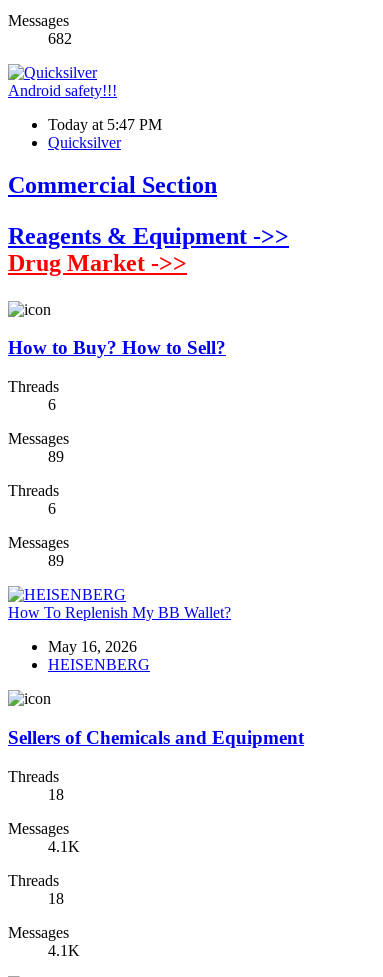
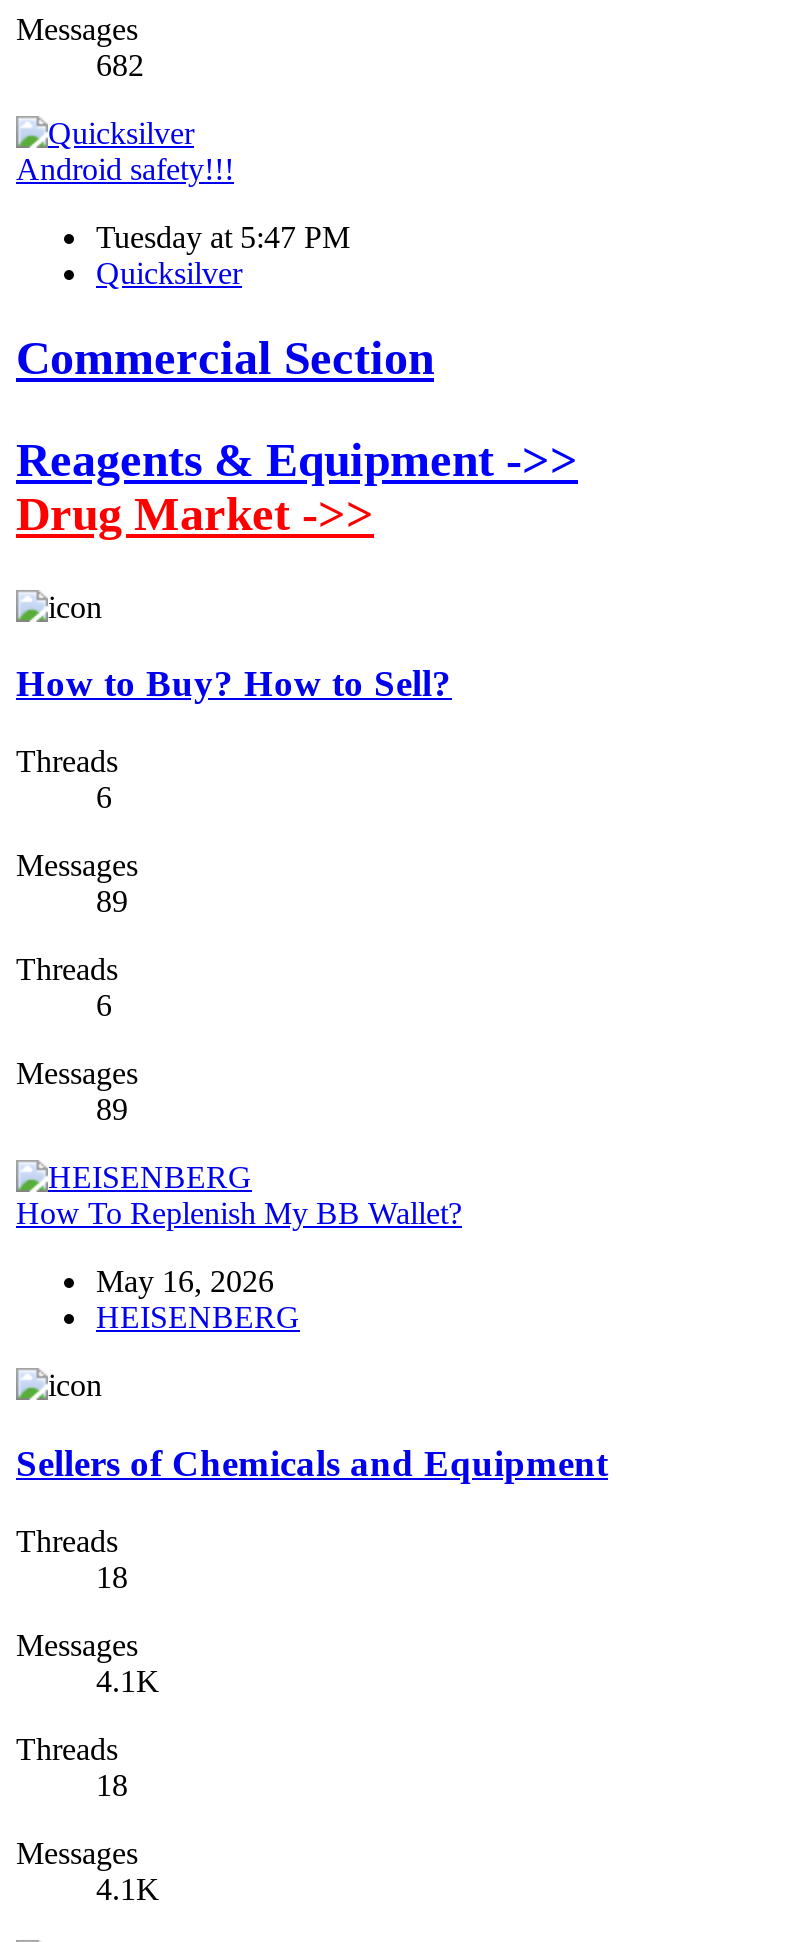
- Today at 5:47 PM
+ Tuesday at 5:47 PM
